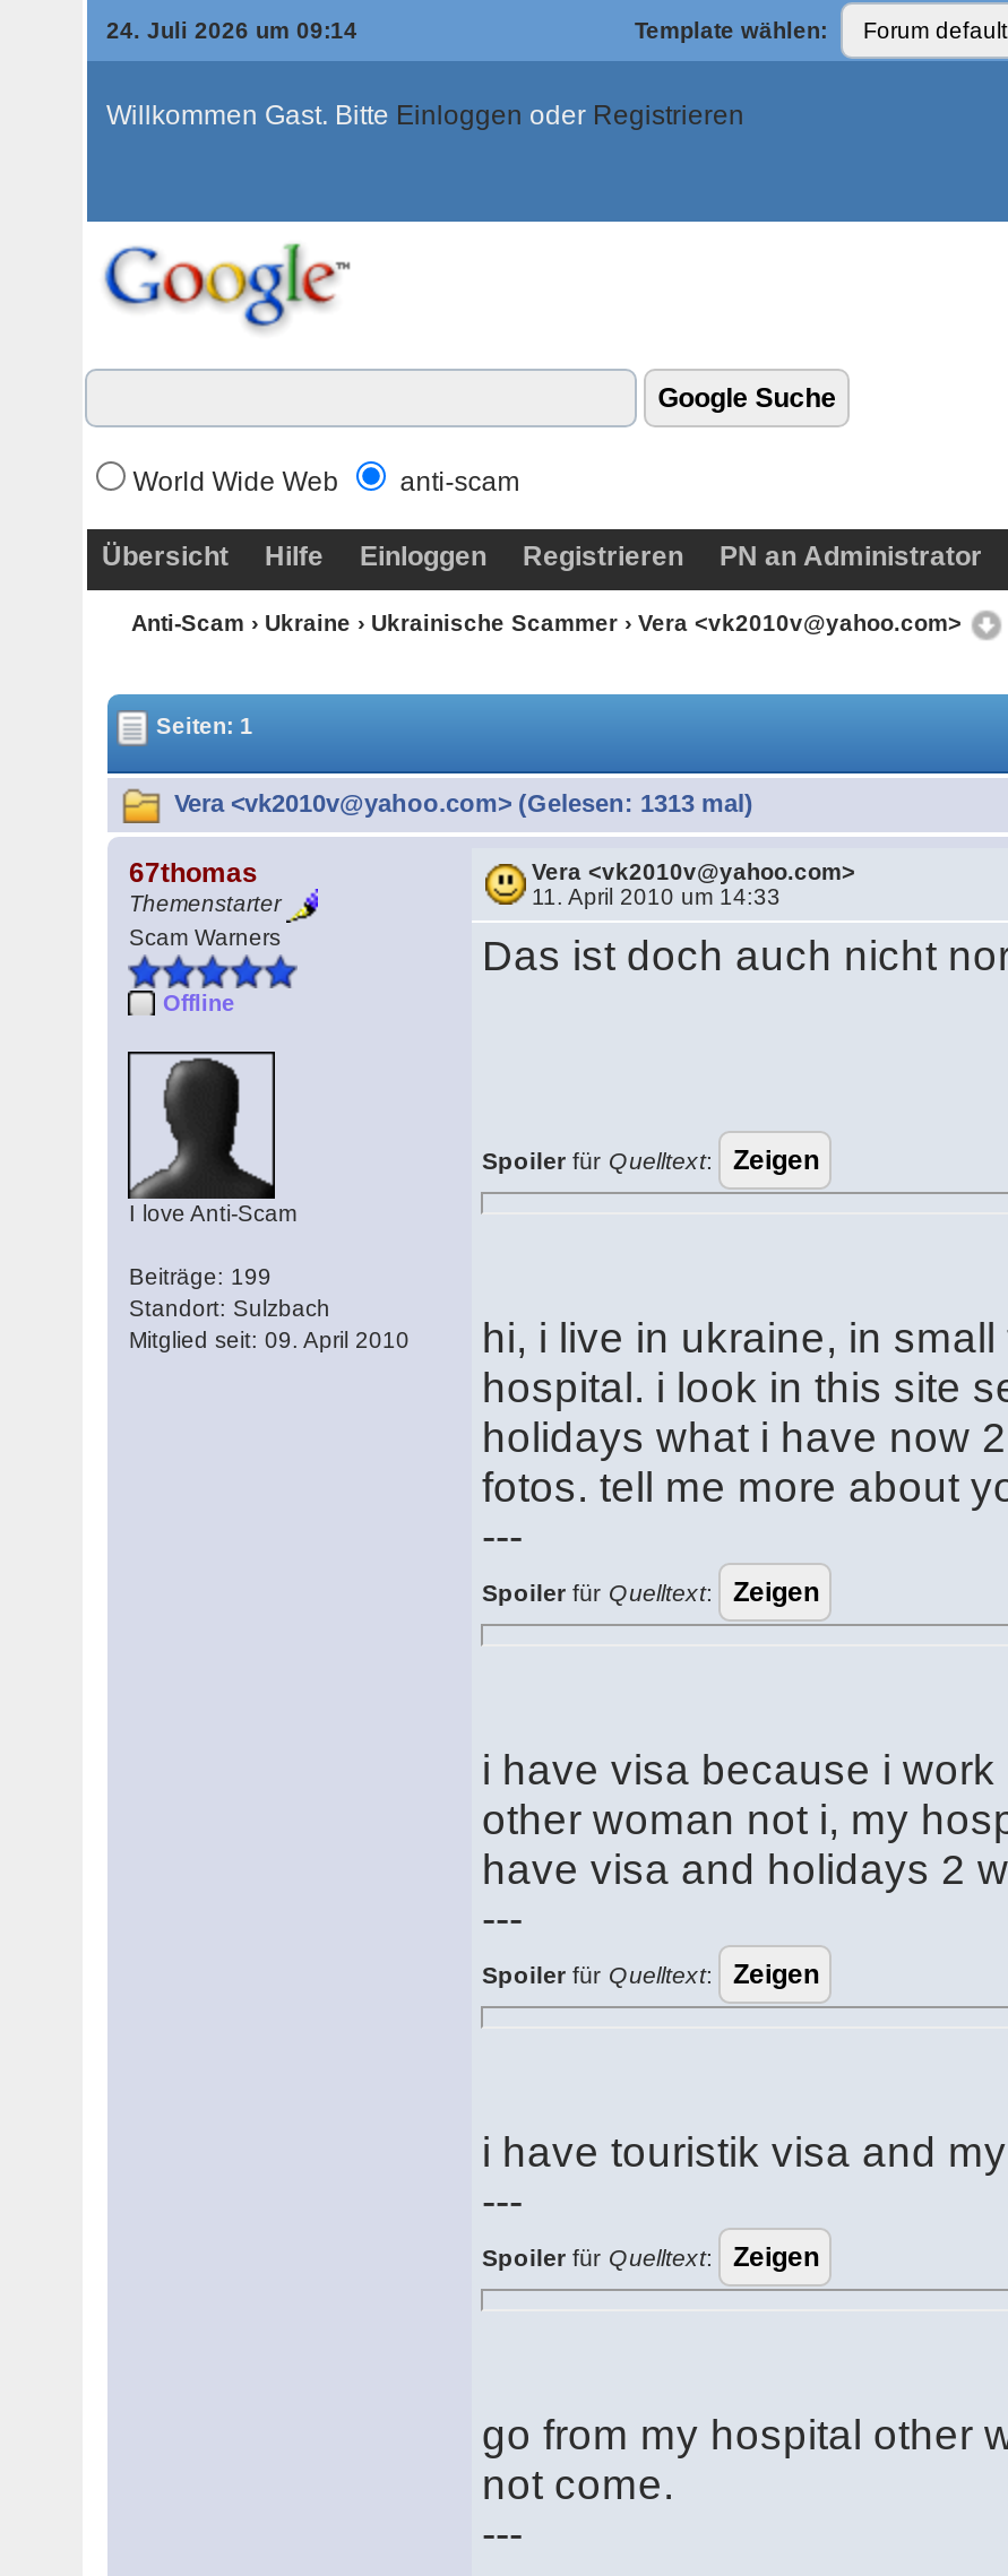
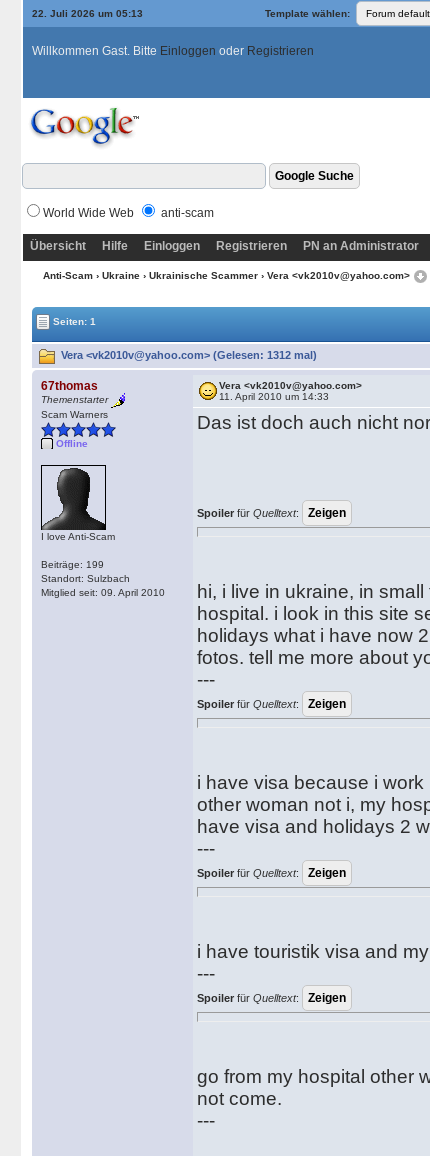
- 24. Juli 2026 um 09:14
+ 22. Juli 2026 um 05:13

- Vera <vk2010v@yahoo.com> (Gelesen: 1313 mal)
+ Vera <vk2010v@yahoo.com> (Gelesen: 1312 mal)
